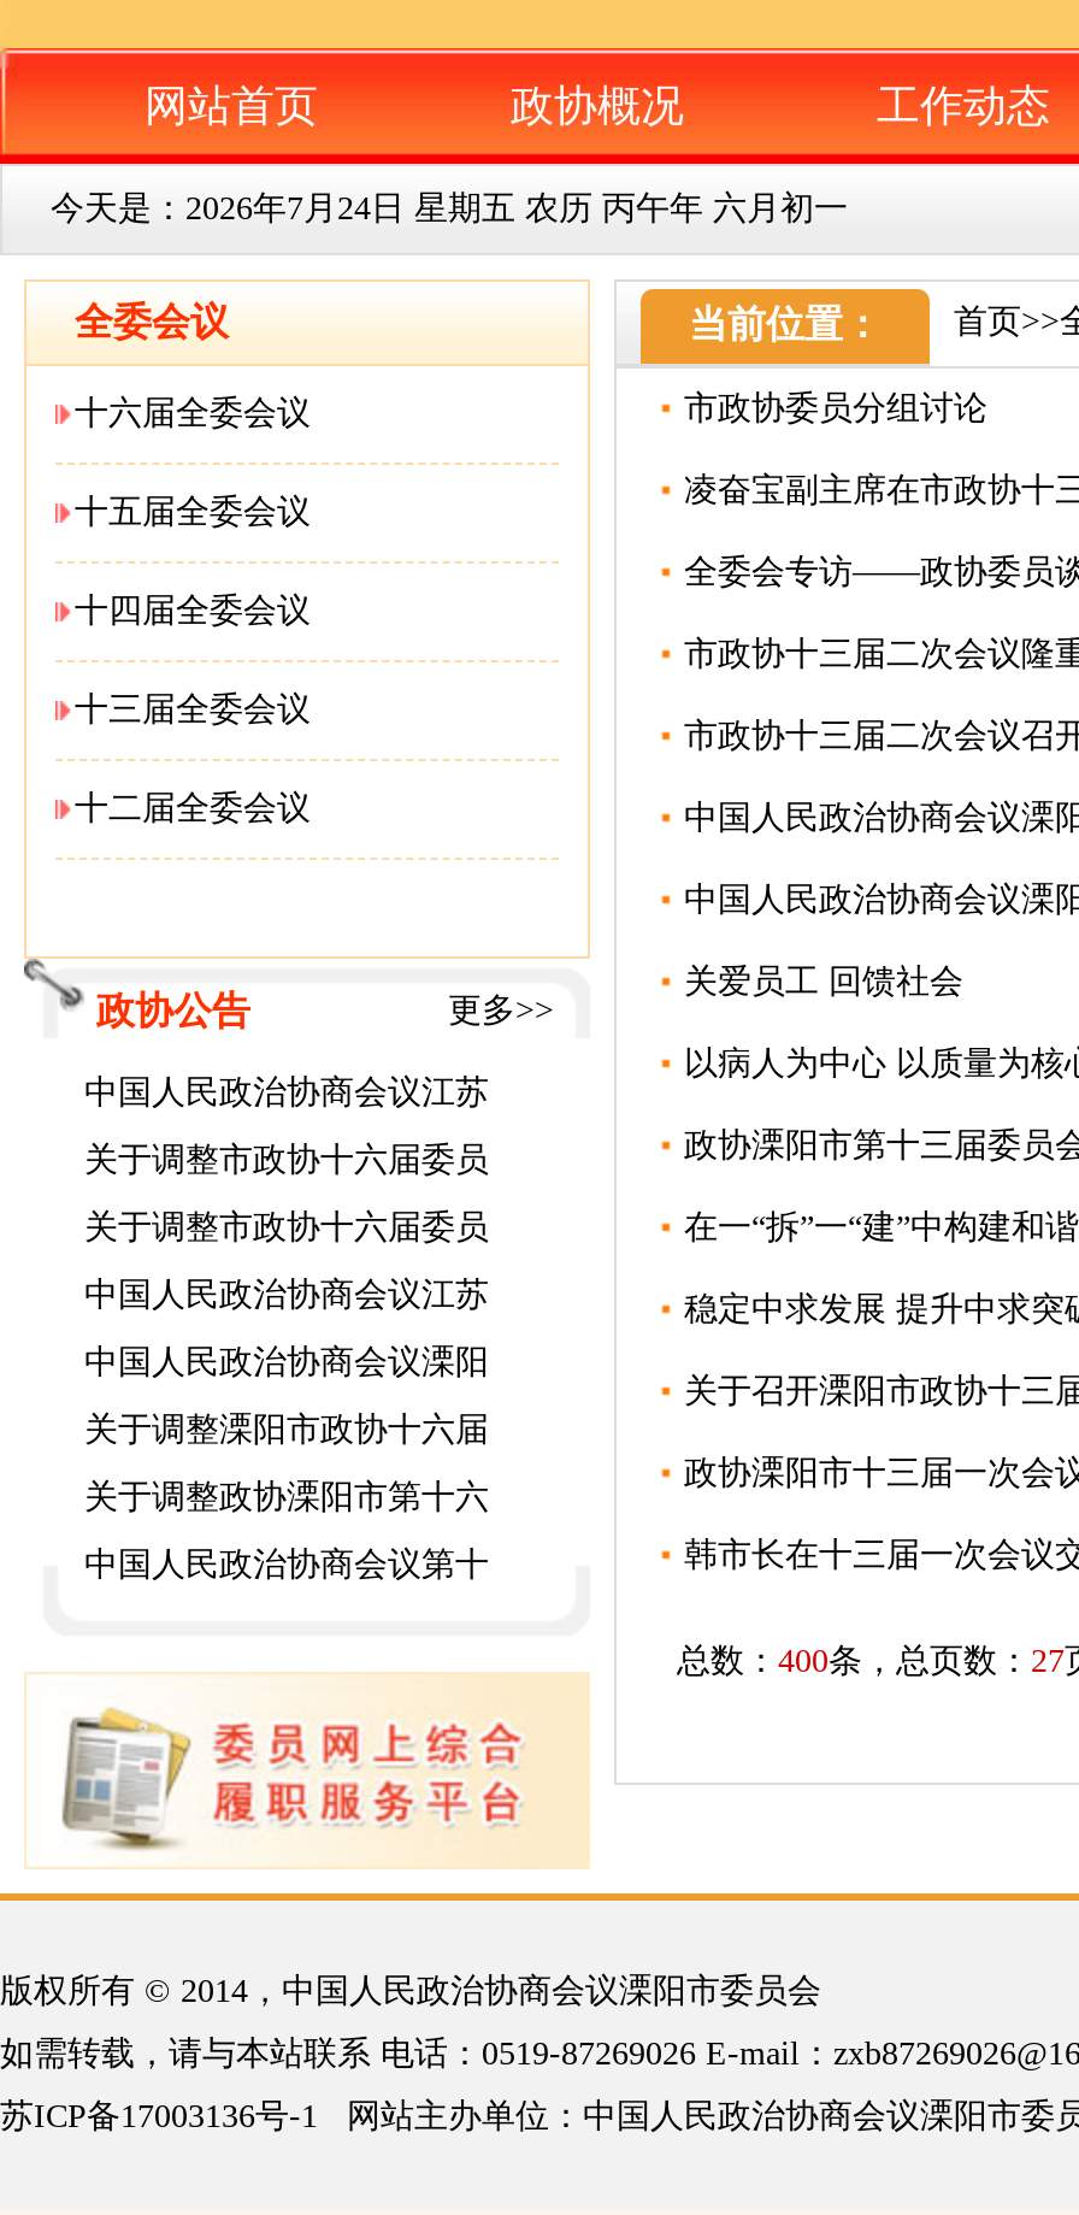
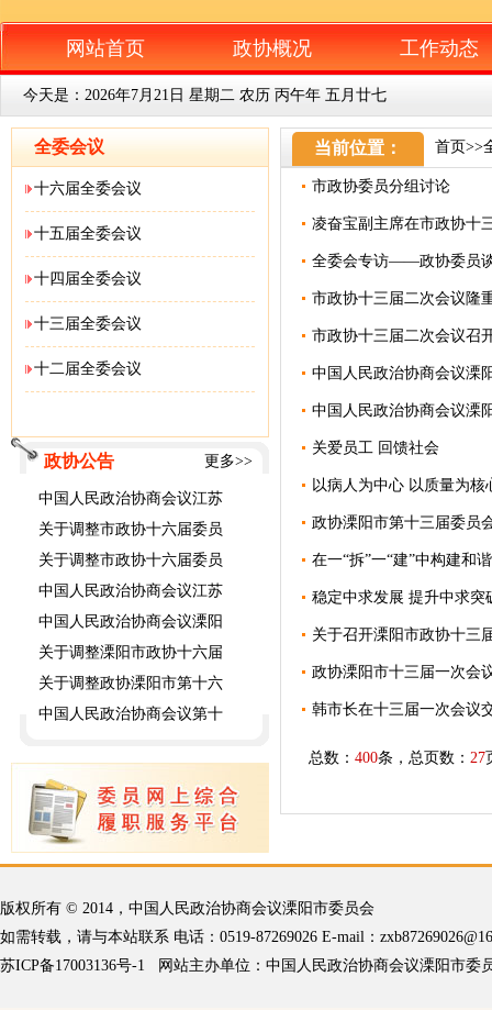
- 今天是：2026年7月24日 星期五 农历 丙午年 六月初一
+ 今天是：2026年7月21日 星期二 农历 丙午年 五月廿七
